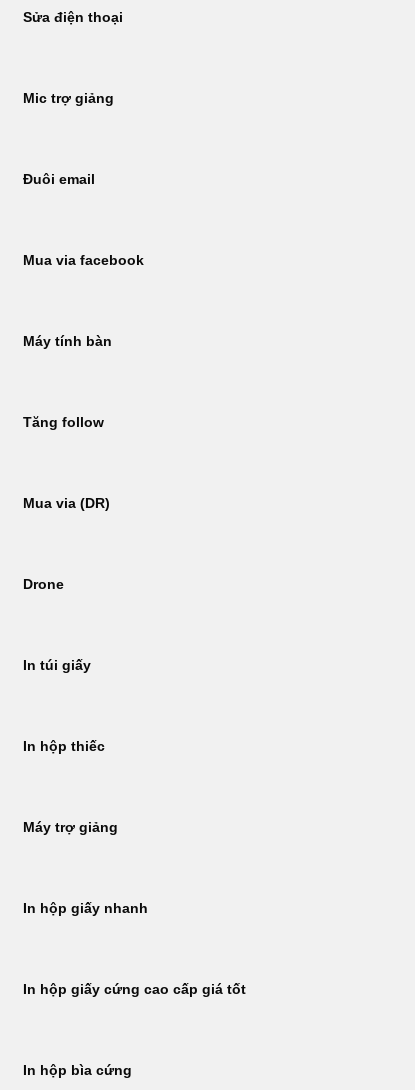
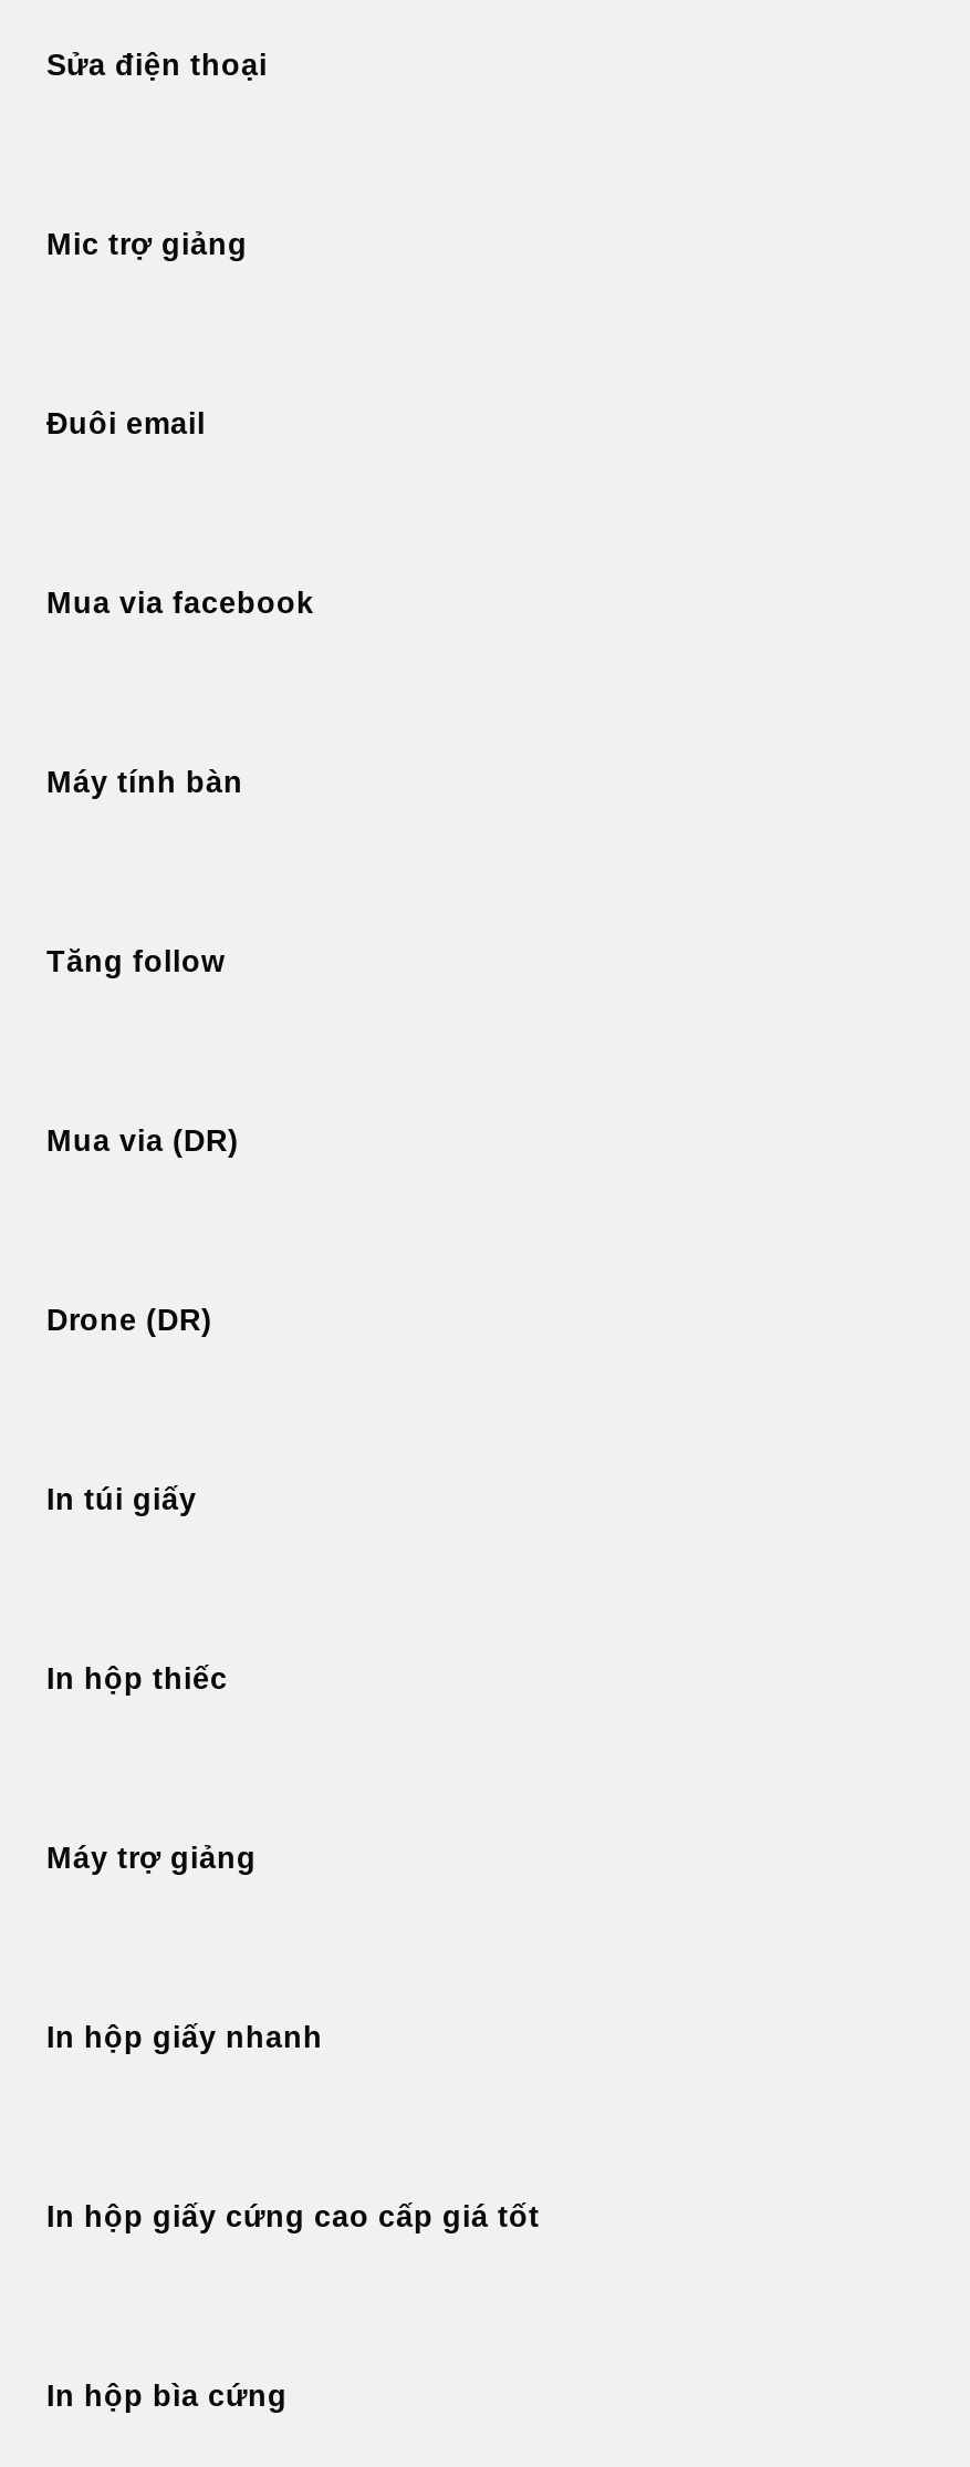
- Drone
+ Drone (DR)
